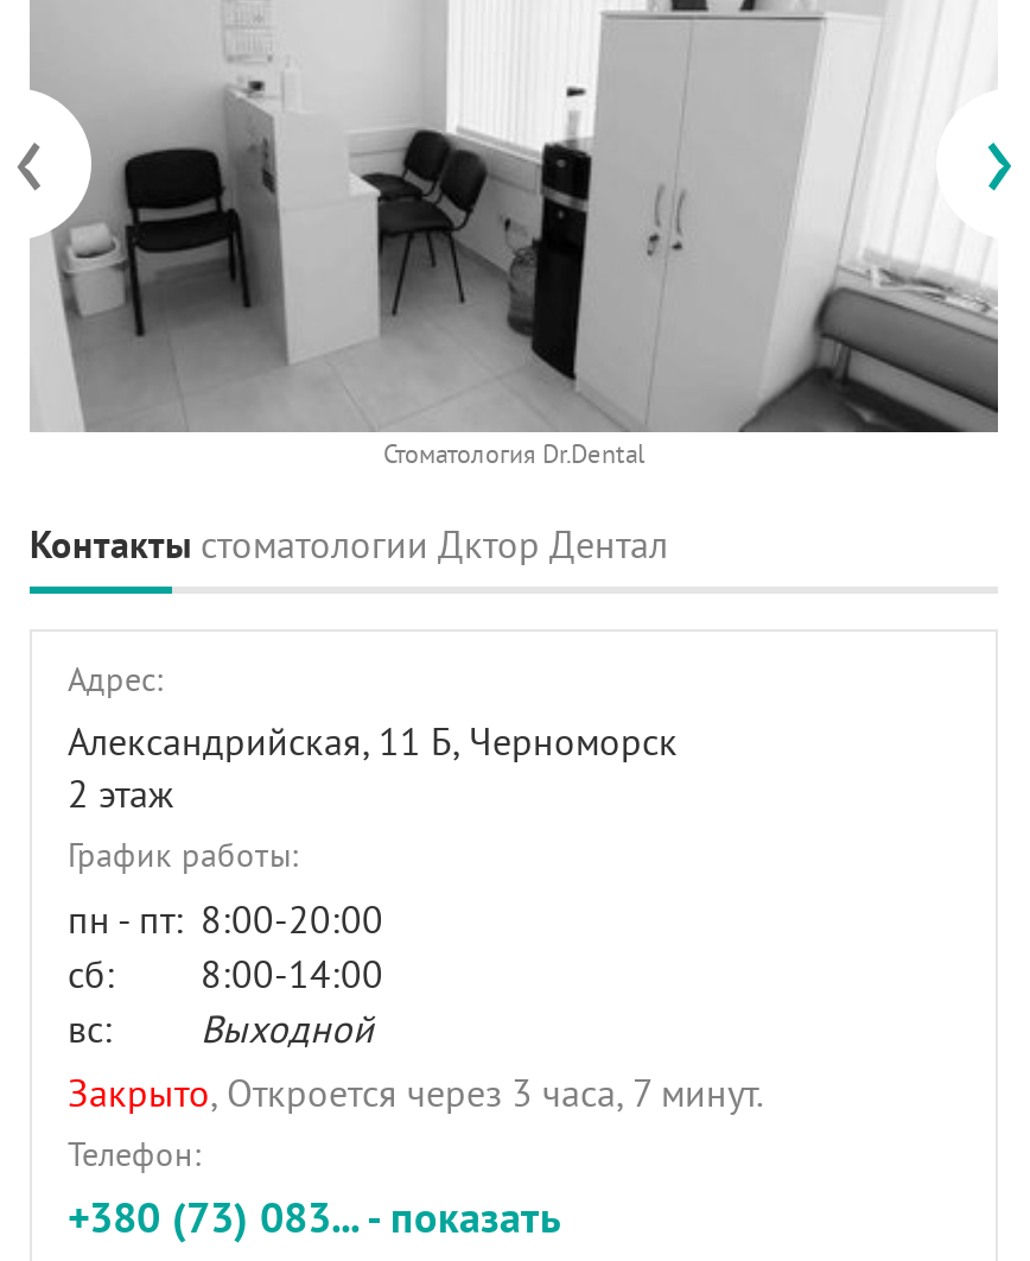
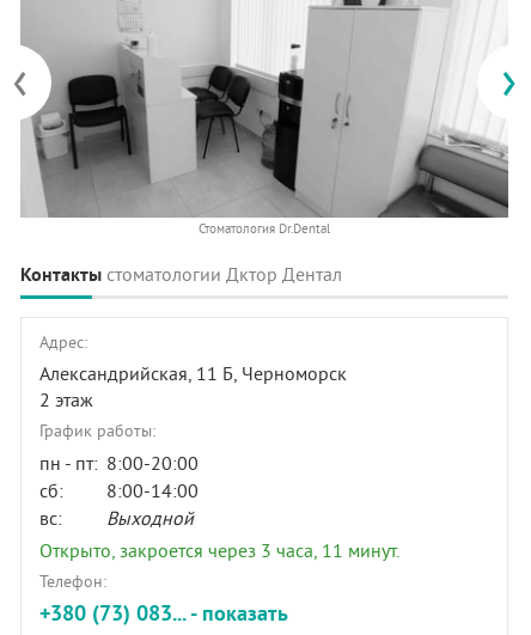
- Закрыто, Откроется через 3 часа, 7 минут.
+ Открыто, закроется через 3 часа, 11 минут.
